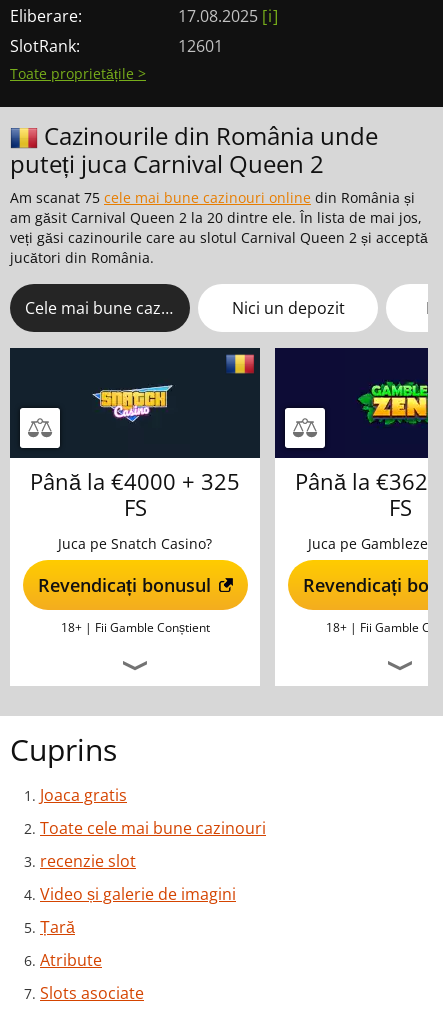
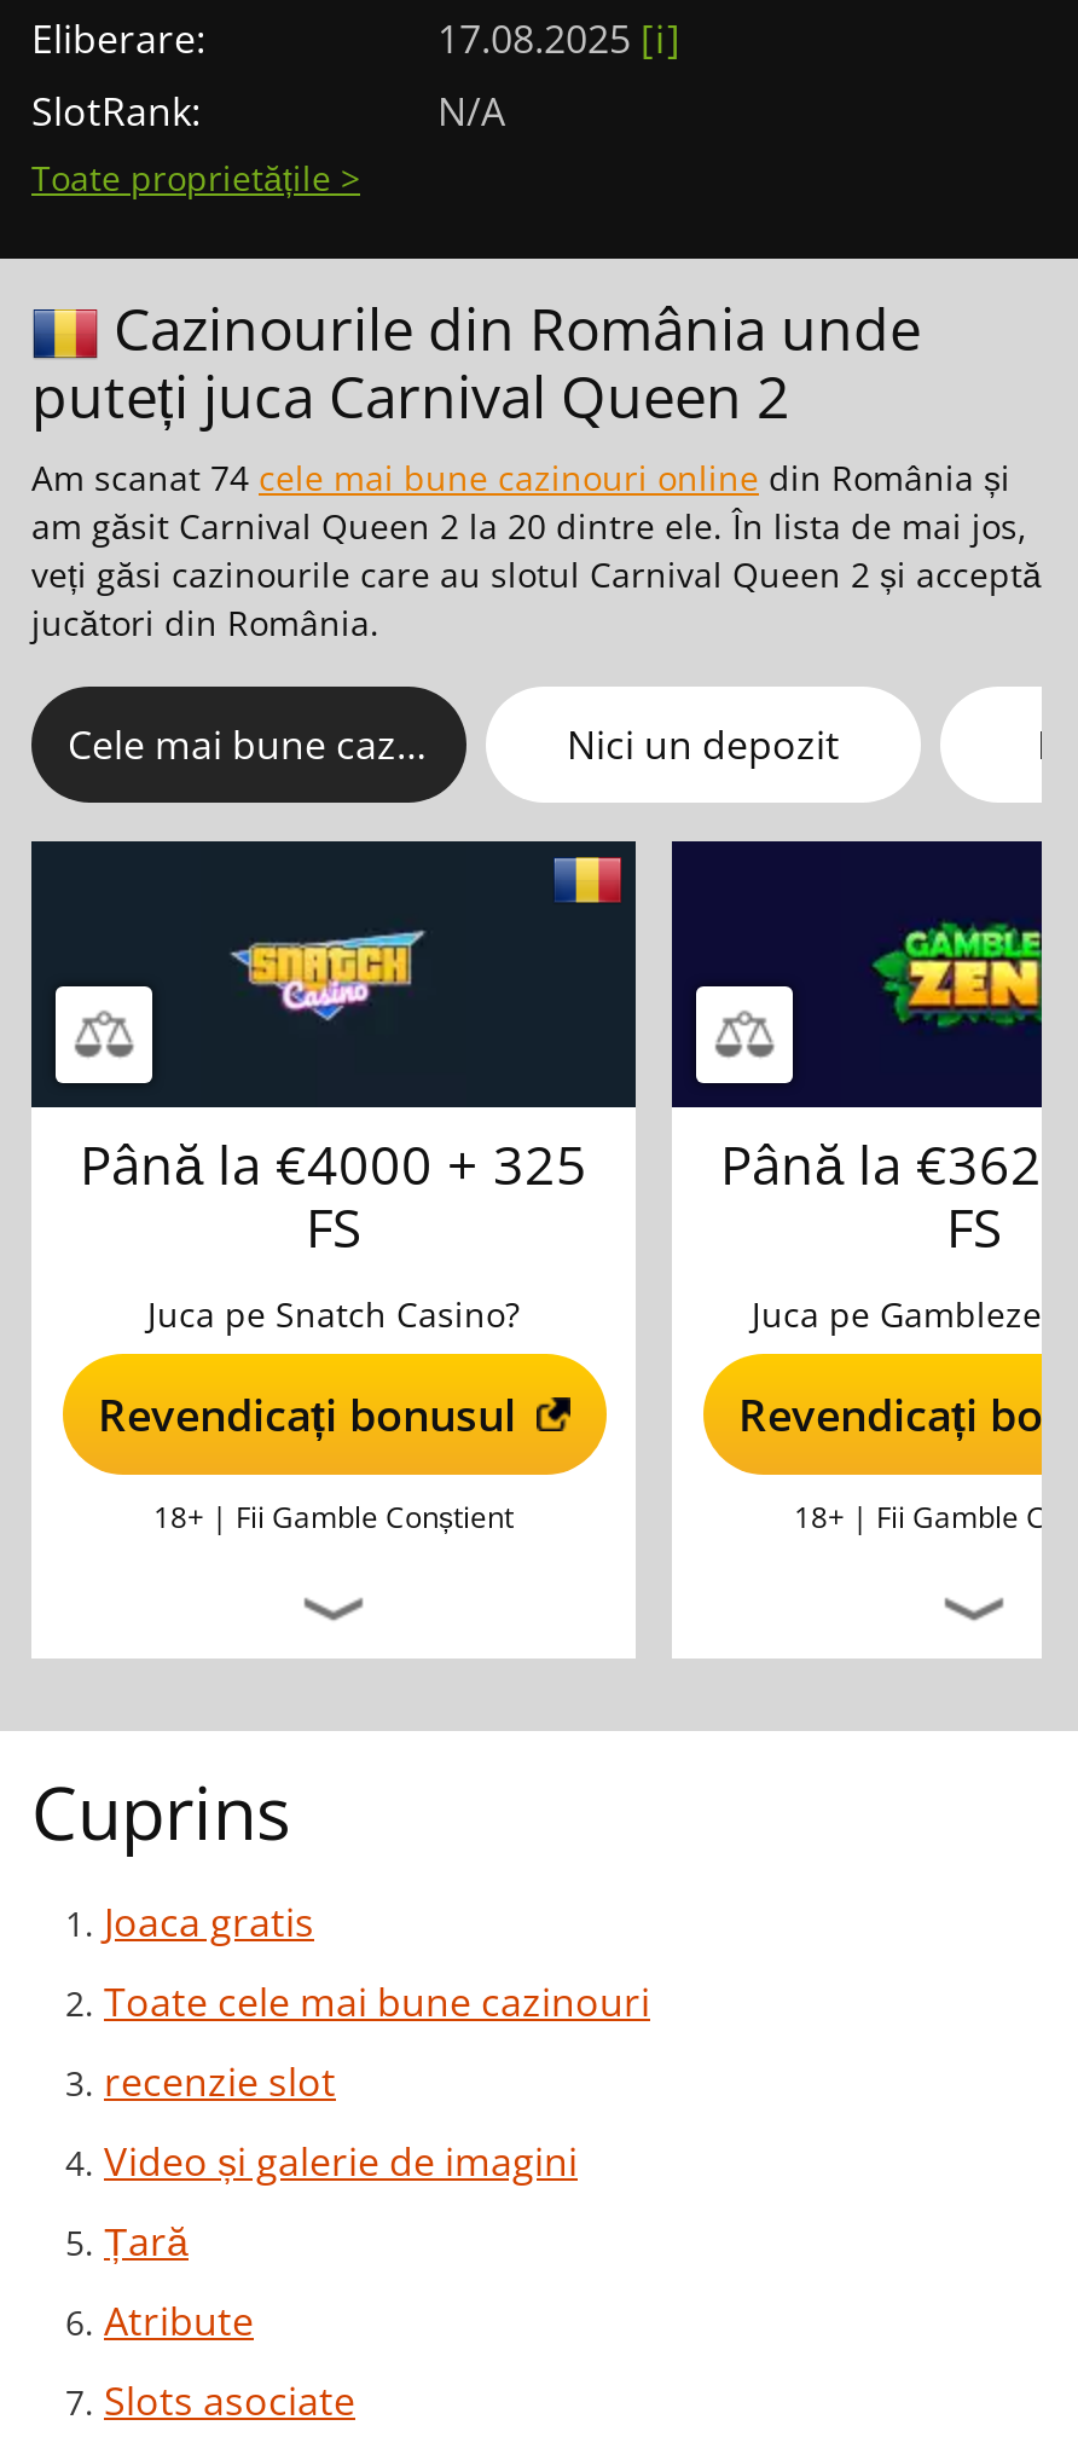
- 12601
+ N/A

- Am scanat 75 cele mai bune cazinouri online din România și
+ Am scanat 74 cele mai bune cazinouri online din România și
